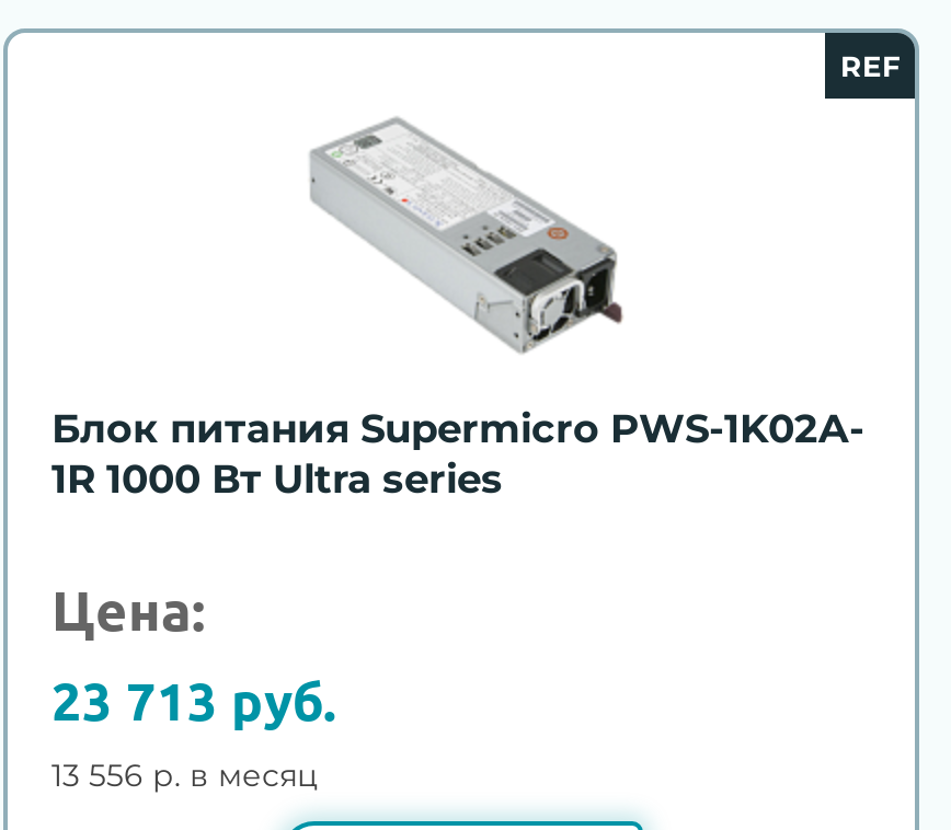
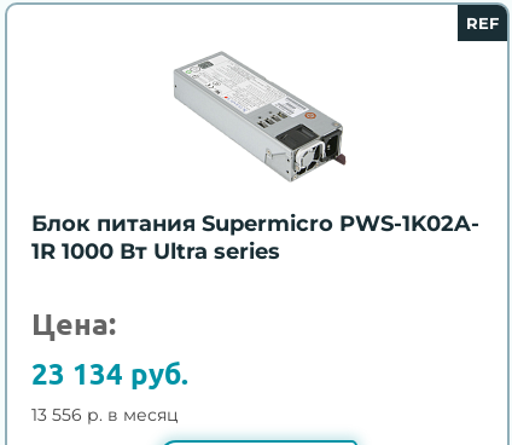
- 23 713 руб.
+ 23 134 руб.
